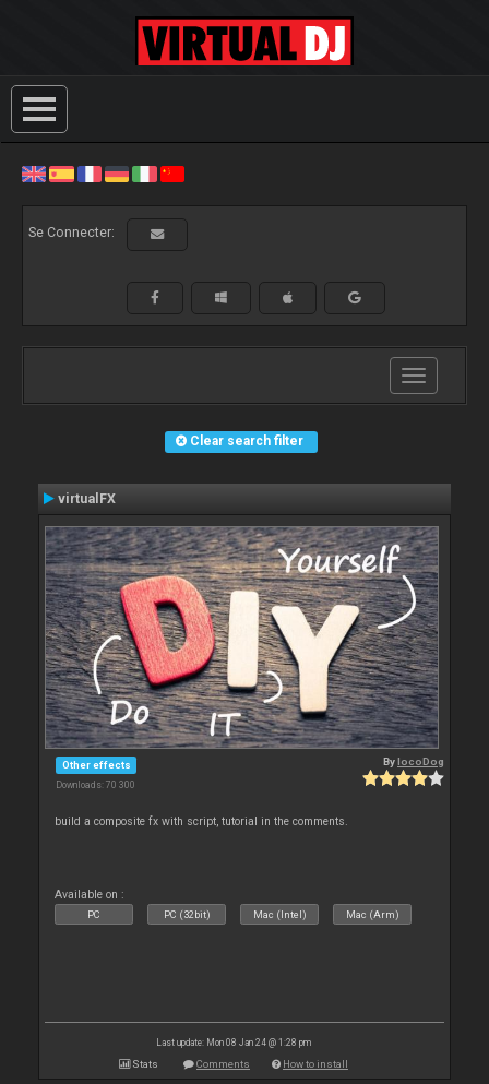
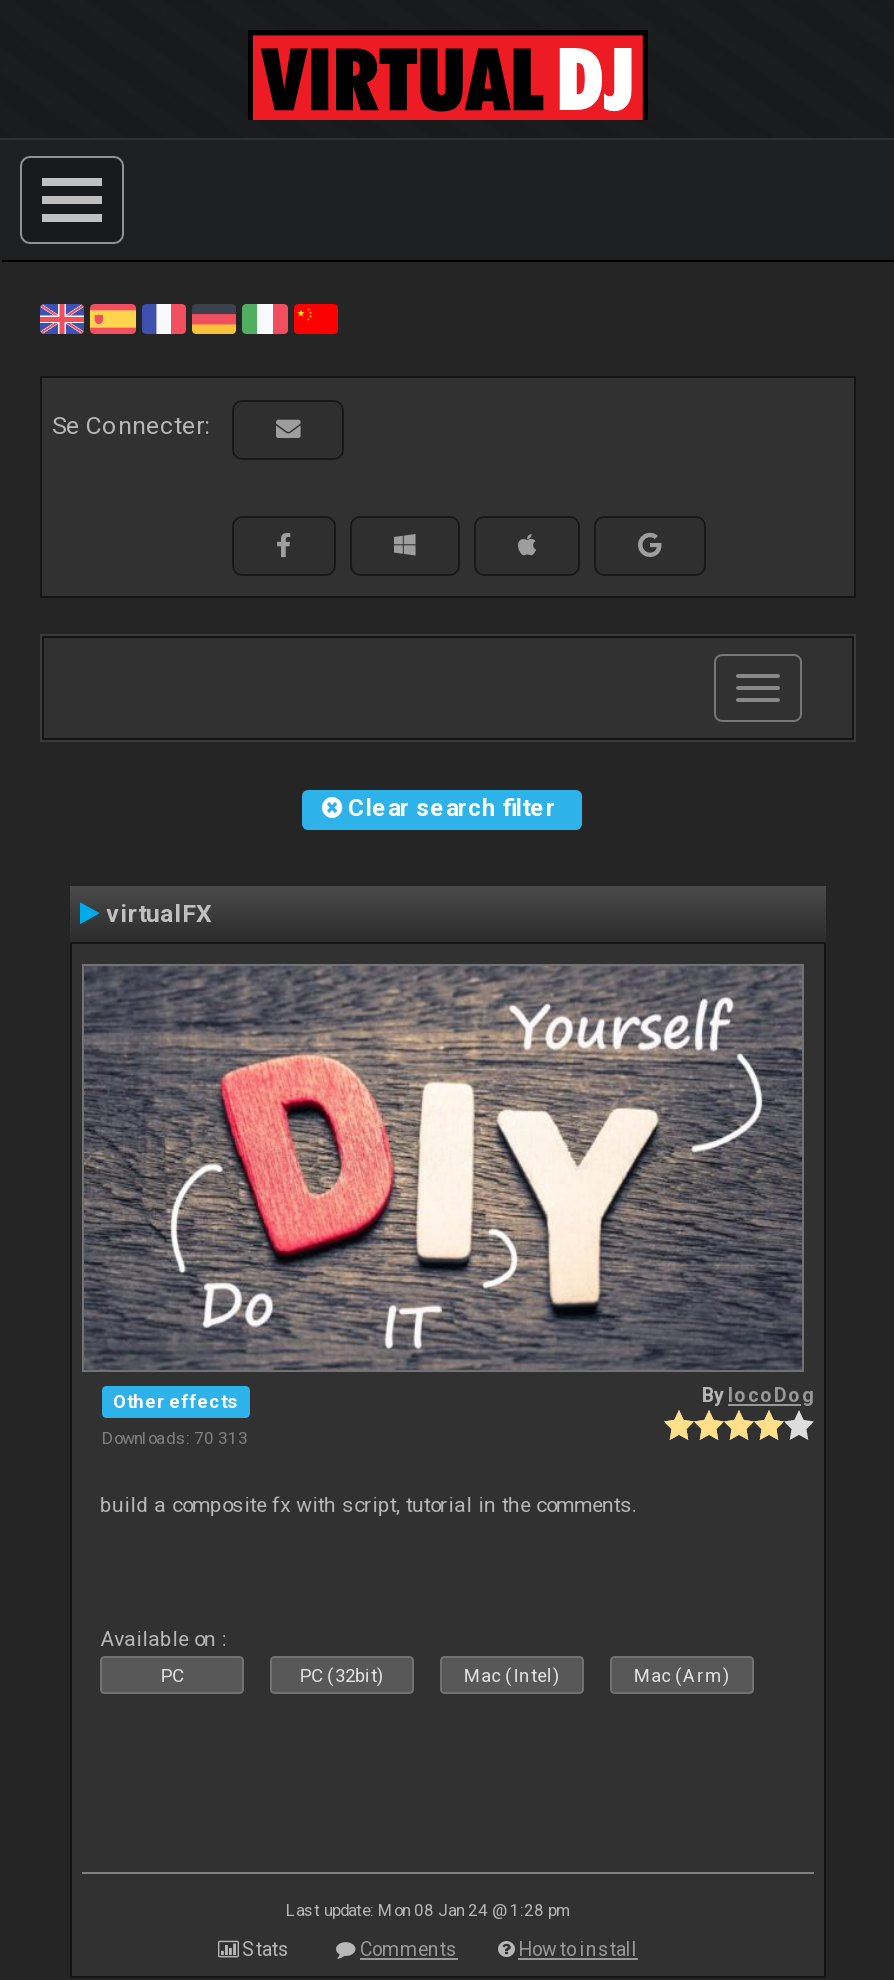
- Downloads: 70 300
+ Downloads: 70 313
